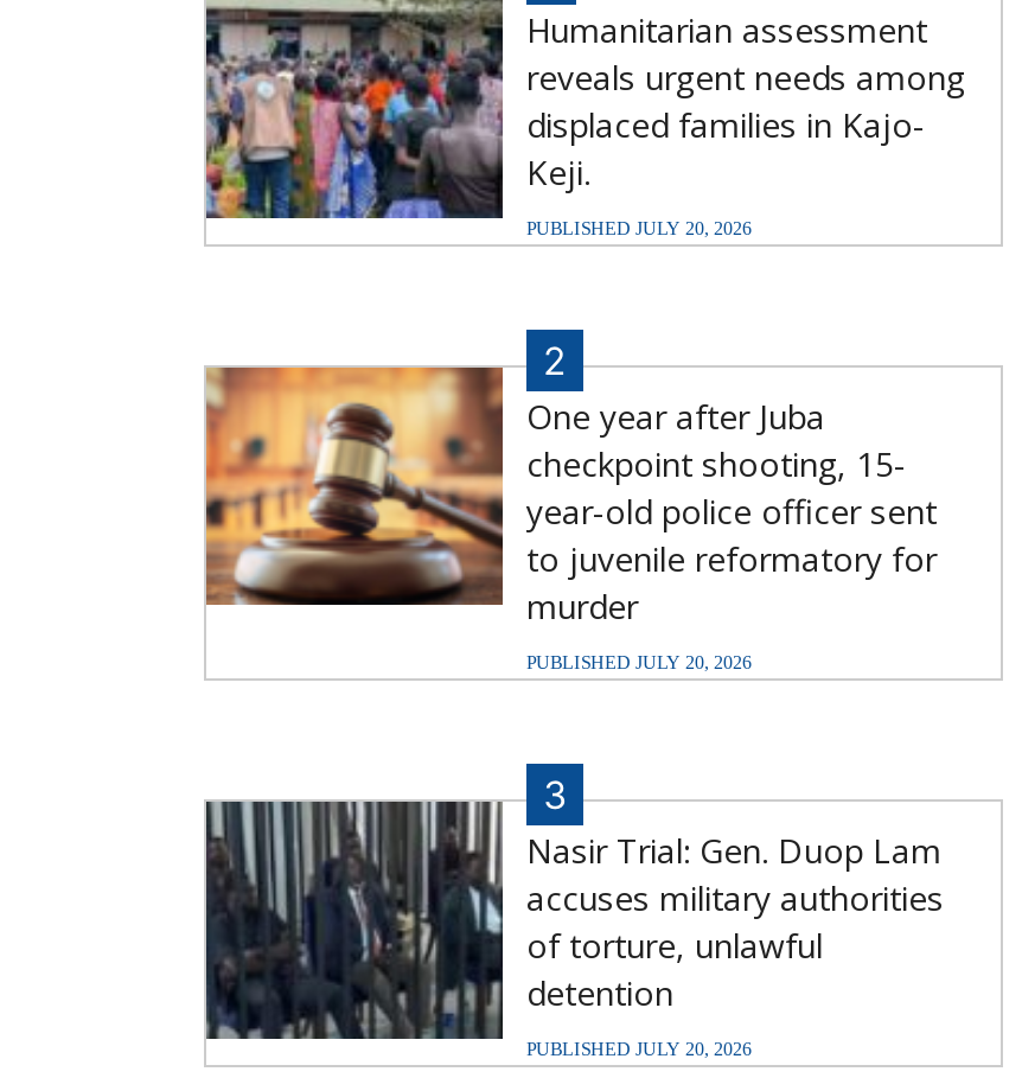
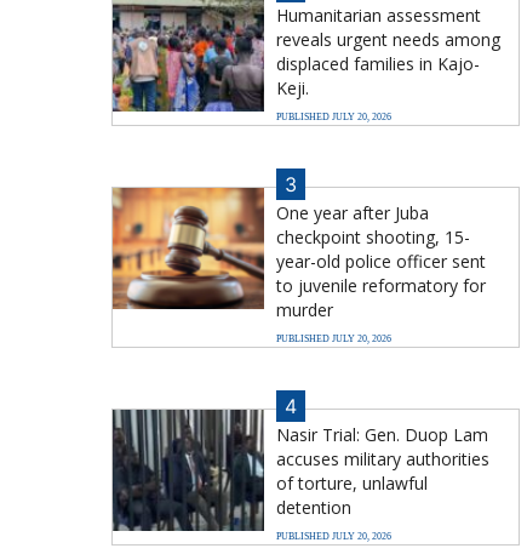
- 2
+ 3

- 3
+ 4
